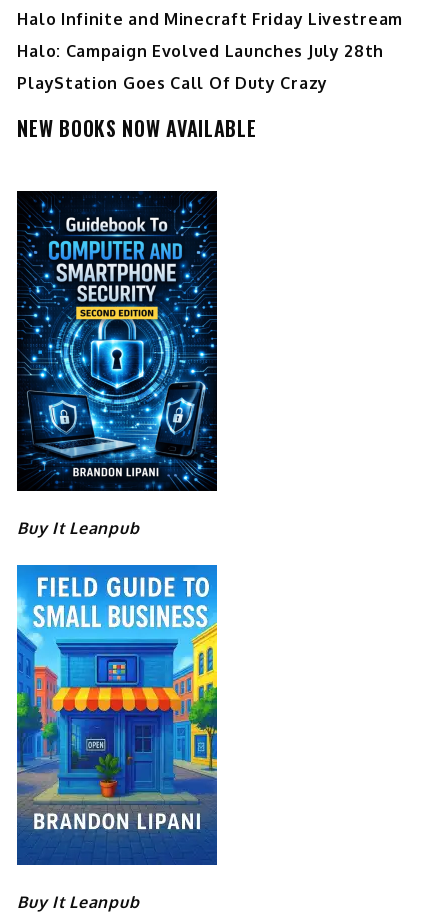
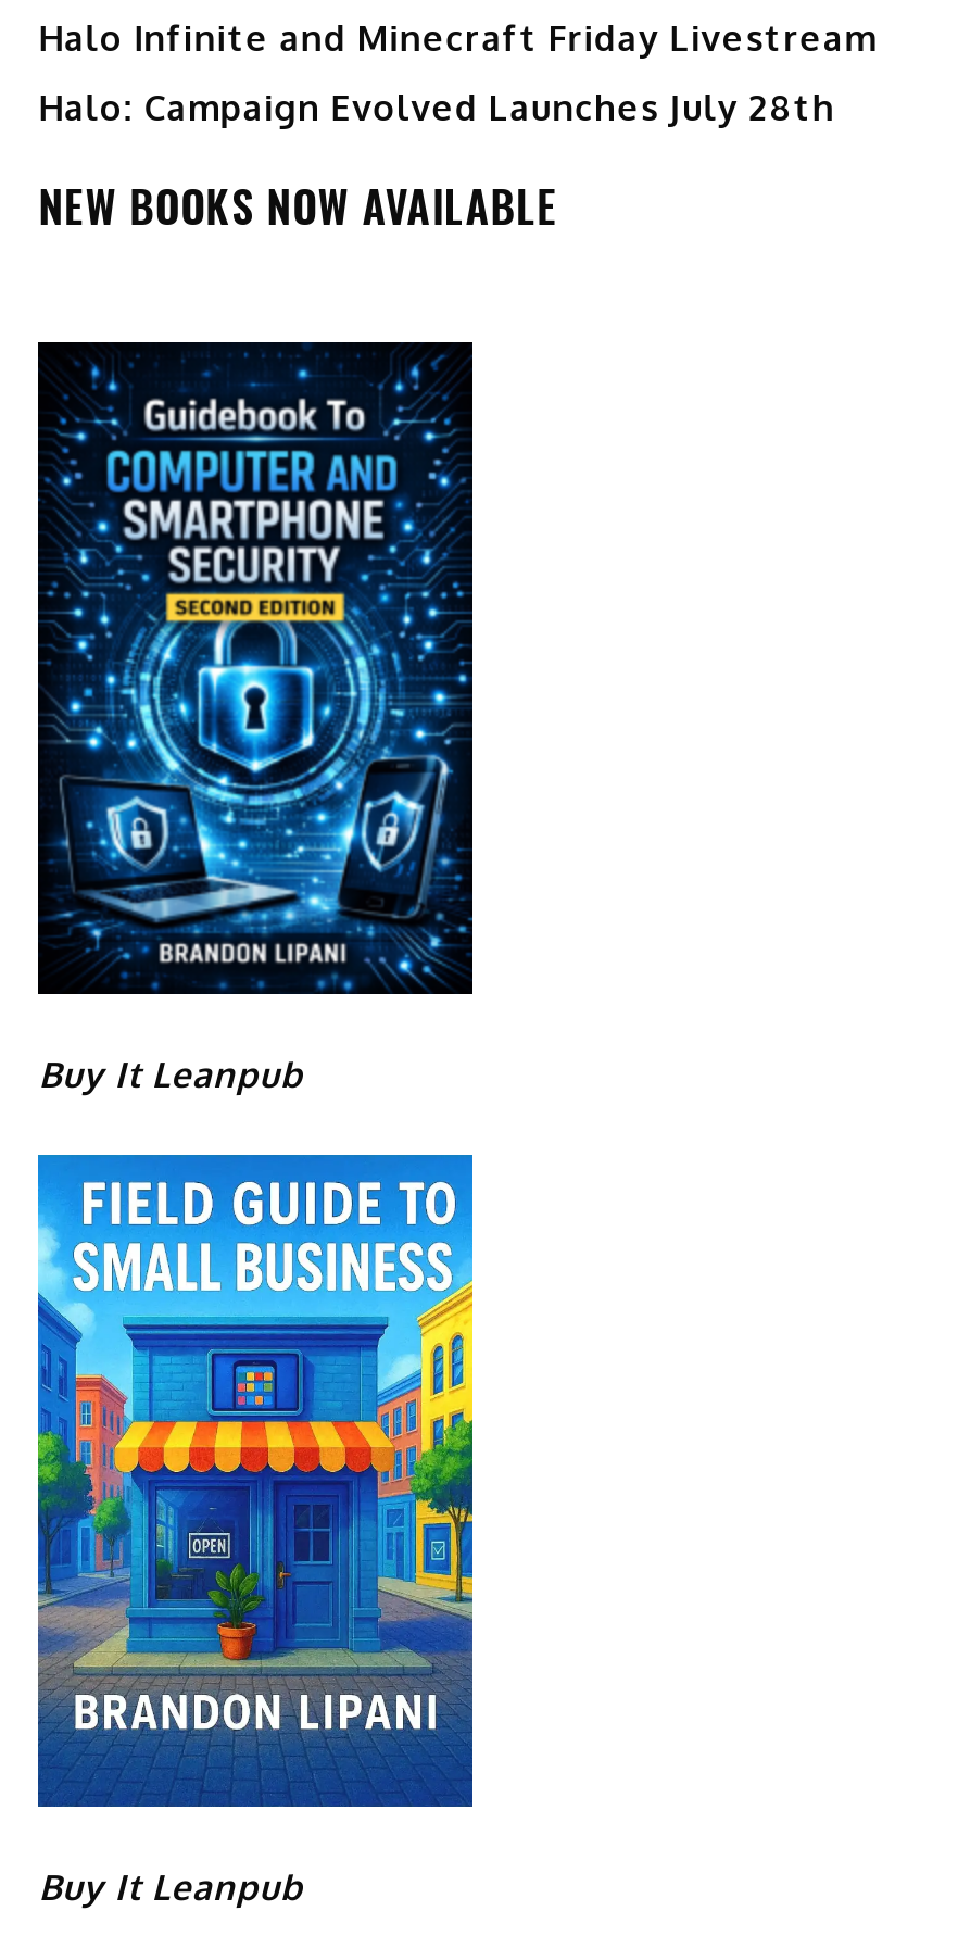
- PlayStation Goes Call Of Duty Crazy
